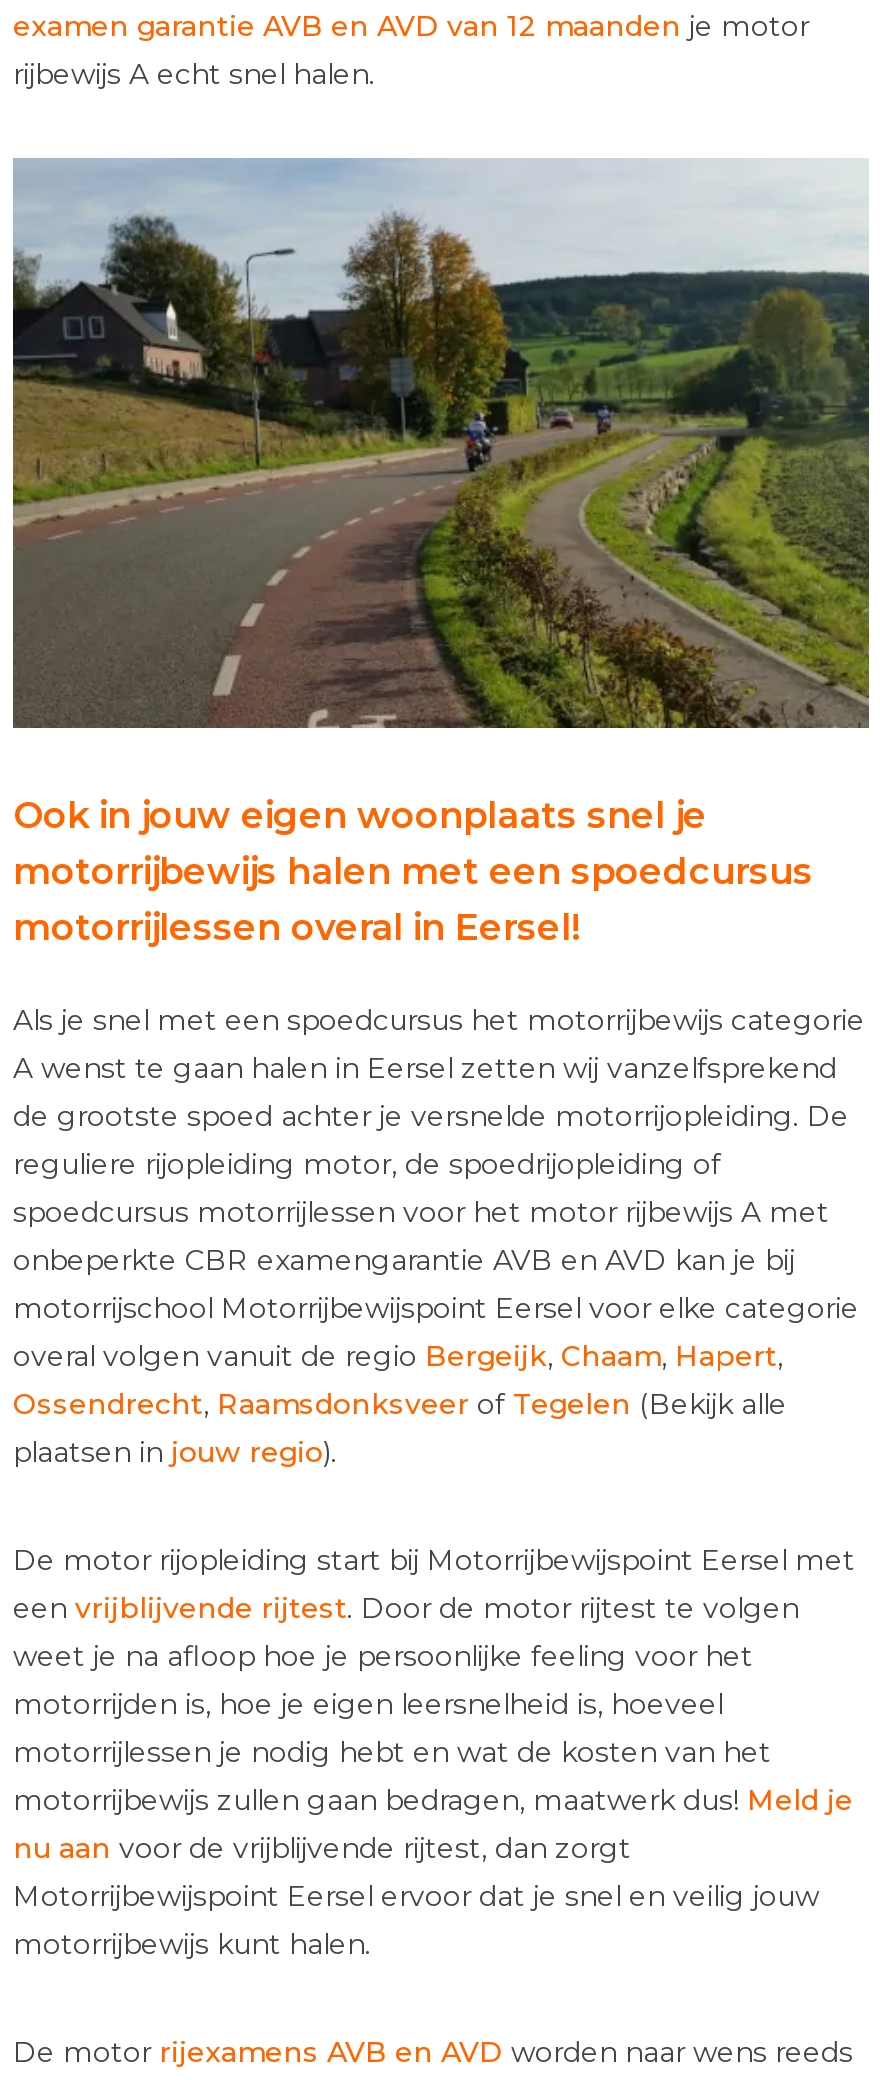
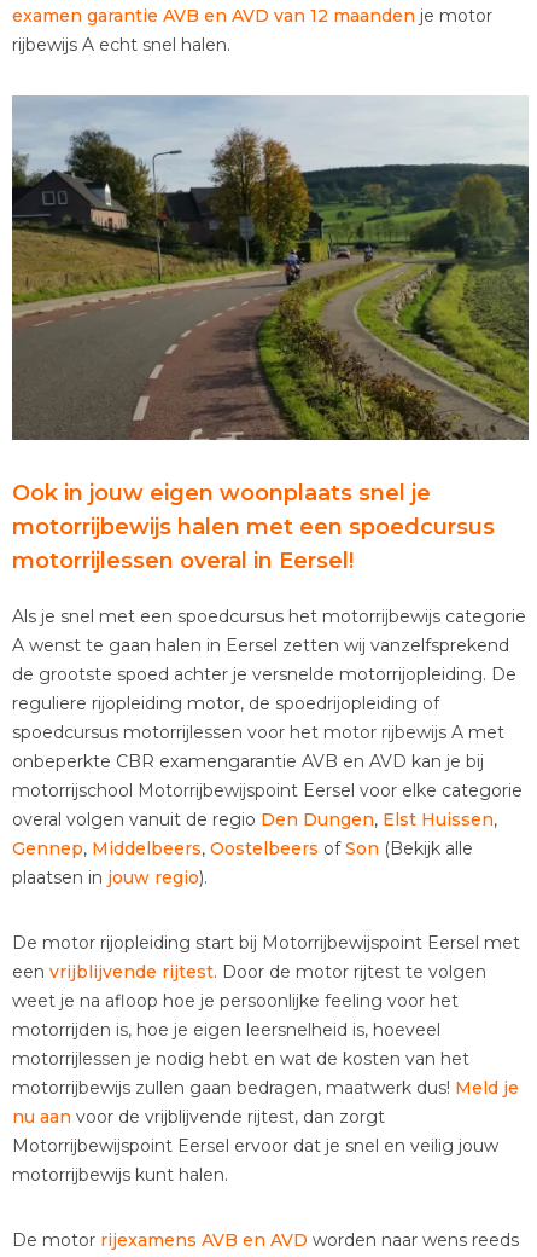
- overal volgen vanuit de regio Bergeijk, Chaam, Hapert,
- Ossendrecht, Raamsdonksveer of Tegelen (Bekijk alle
+ overal volgen vanuit de regio Den Dungen, Elst Huissen,
+ Gennep, Middelbeers, Oostelbeers of Son (Bekijk alle
